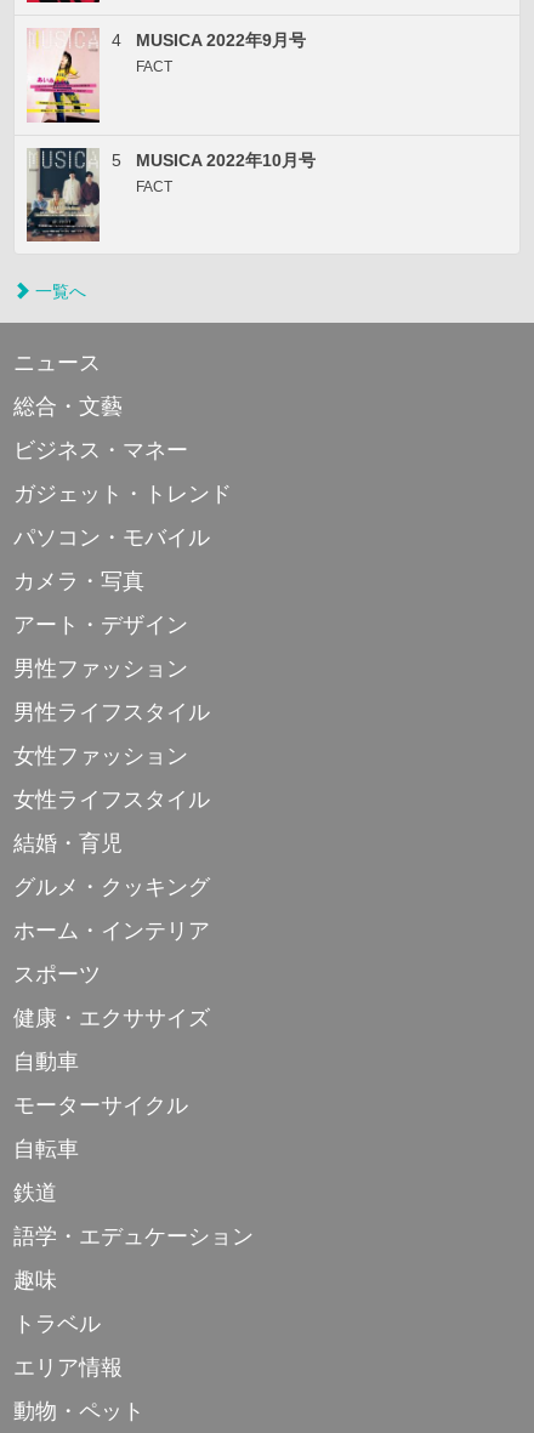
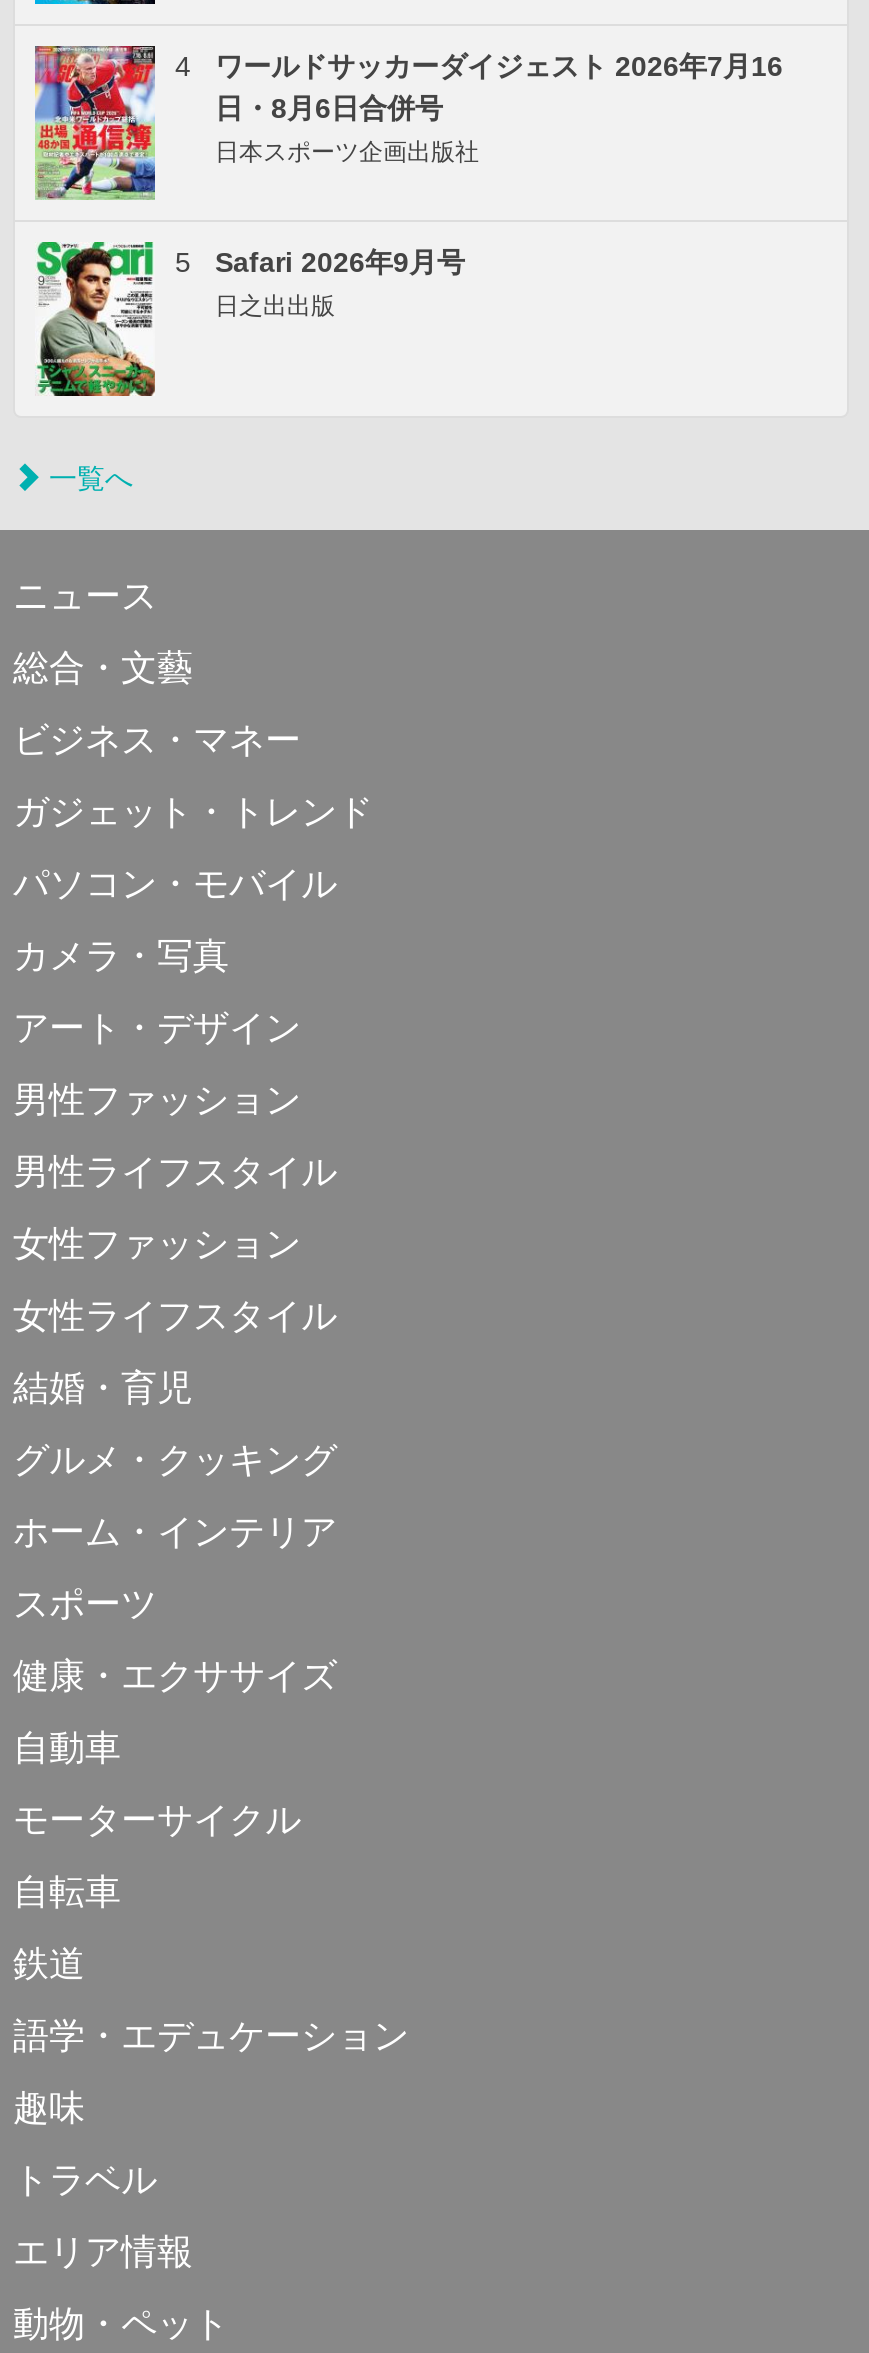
- [image]
- MUSICA 2022年9月号
- FACT
+ [image]
+ ワールドサッカーダイジェスト 2026年7月16
+ 日・8月6日合併号
+ 日本スポーツ企画出版社

- [image]
- MUSICA 2022年10月号
- FACT
+ [image]
+ Safari 2026年9月号
+ 日之出出版
